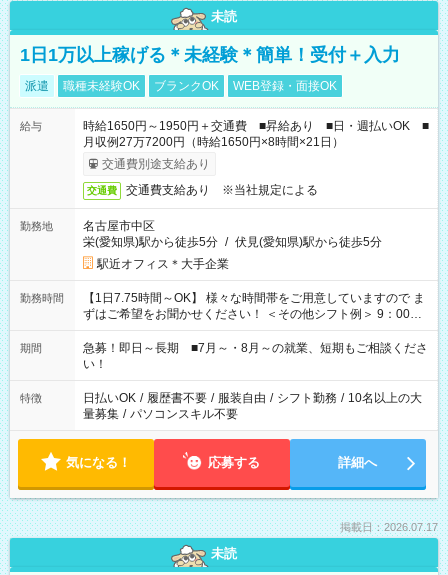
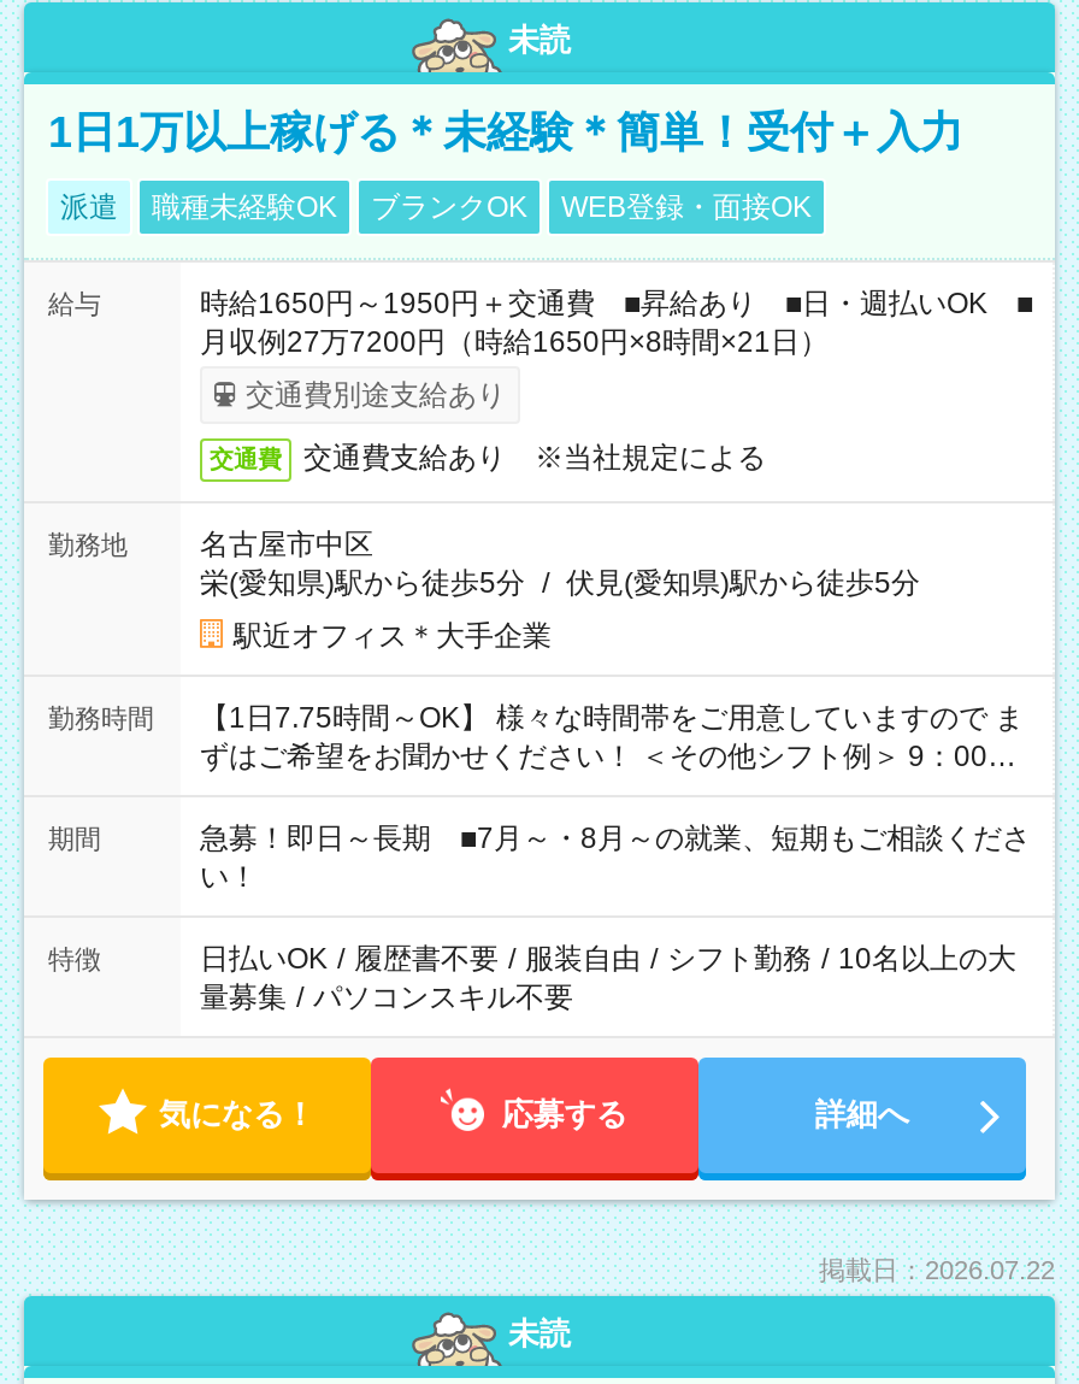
- 掲載日：2026.07.17
+ 掲載日：2026.07.22
